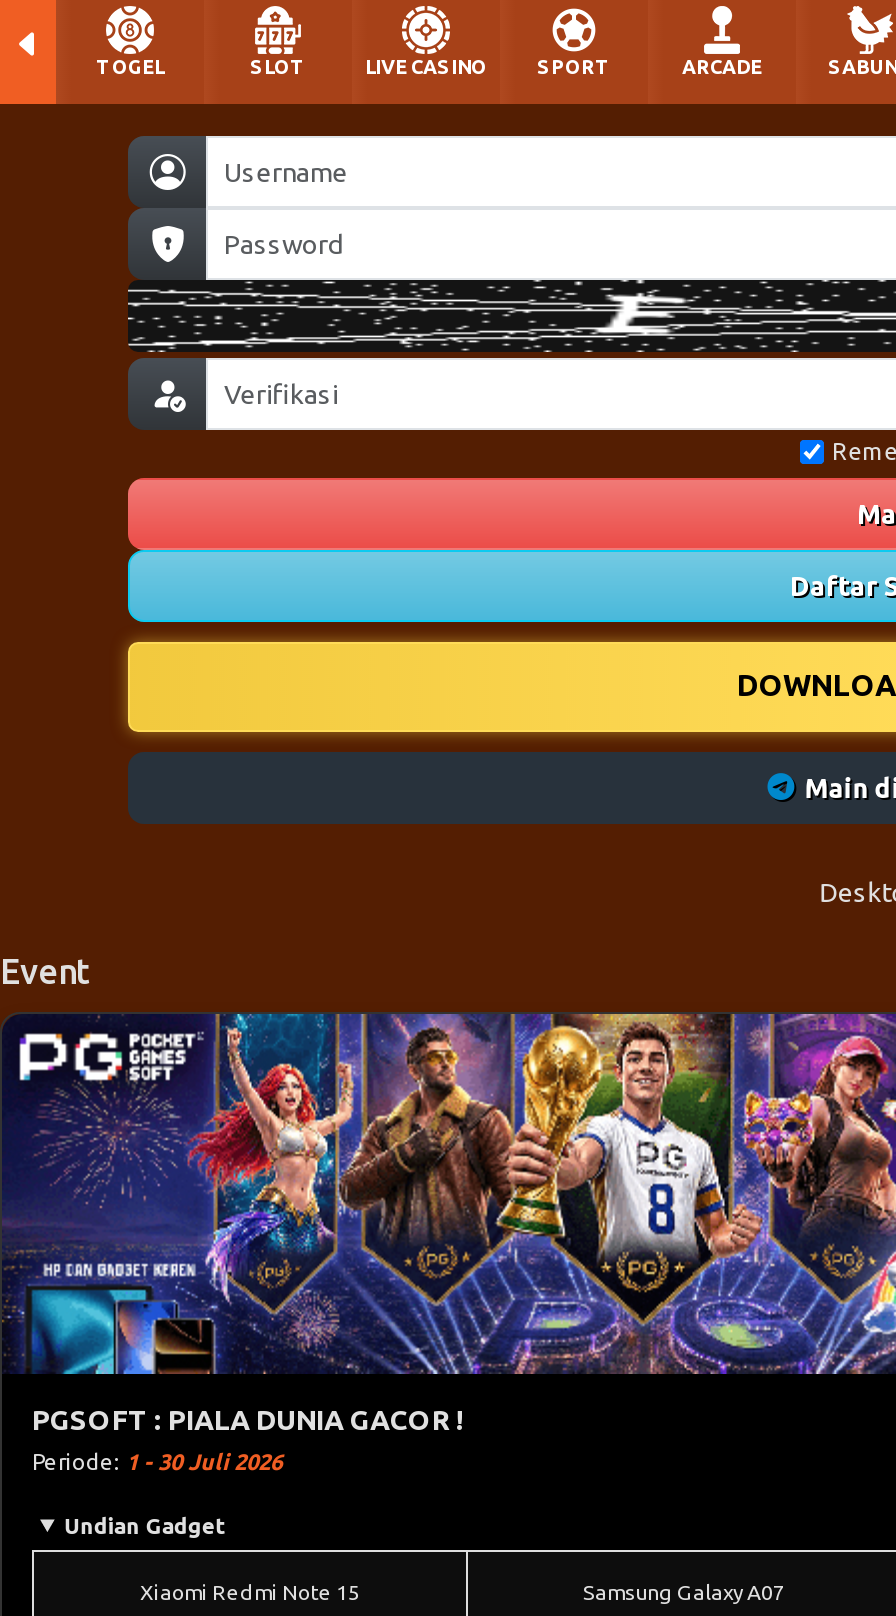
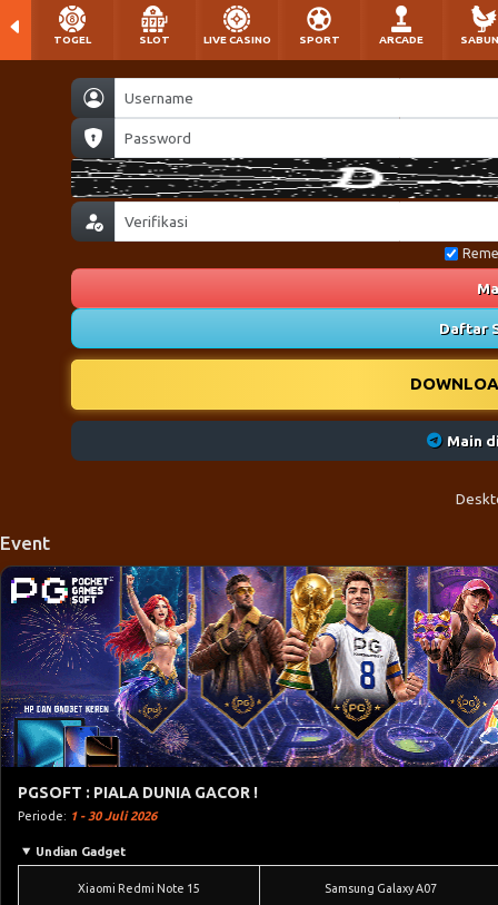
- [image]
+ [image]
